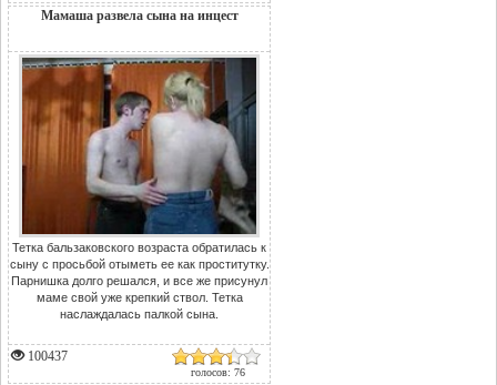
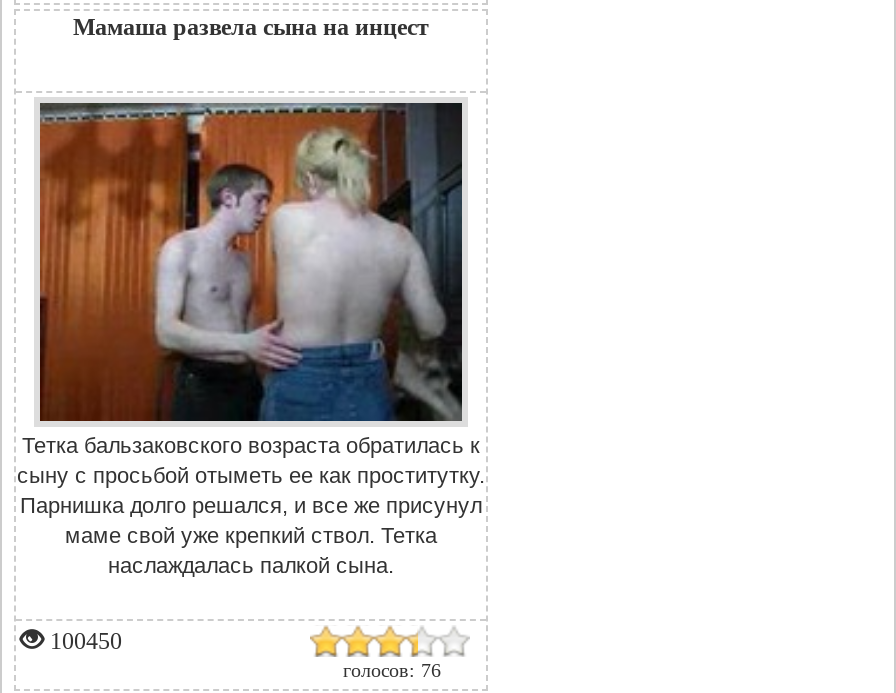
- 100437
+ 100450
